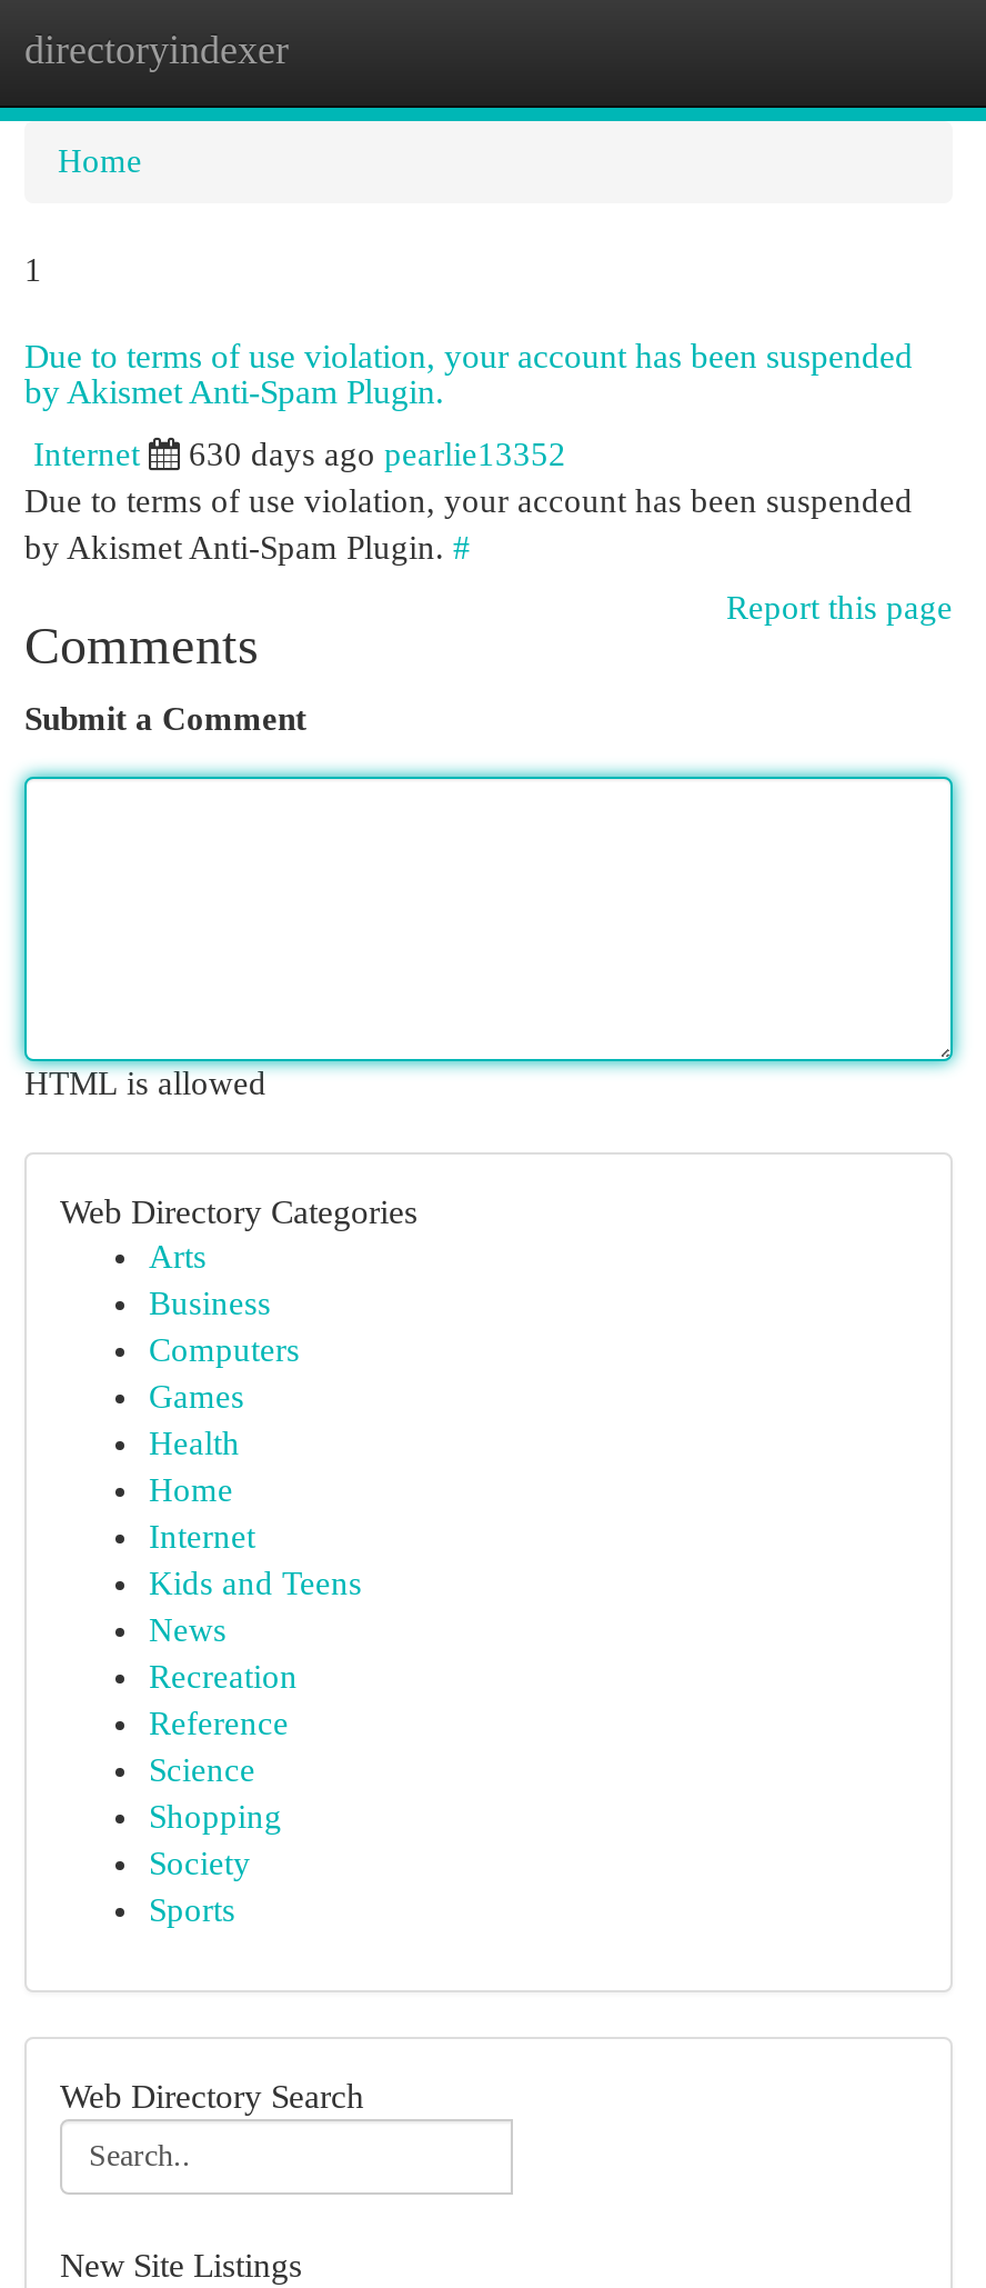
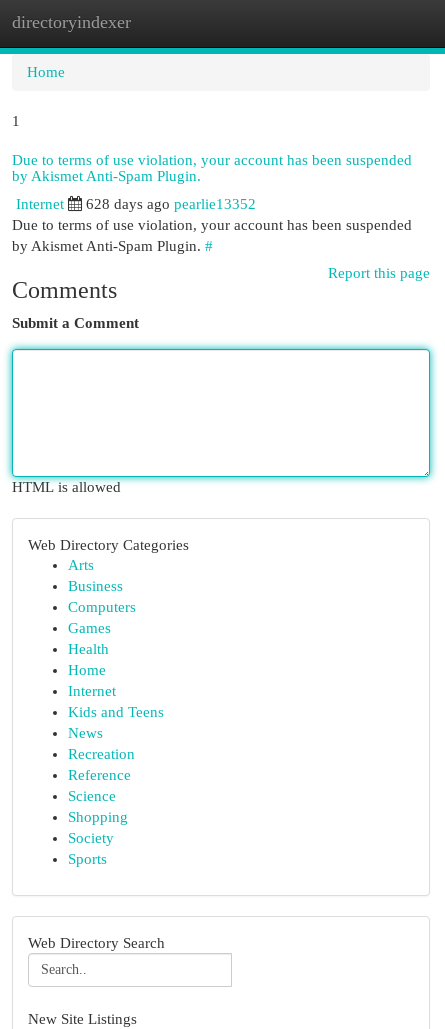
- 630 days ago pearlie13352
+ 628 days ago pearlie13352
